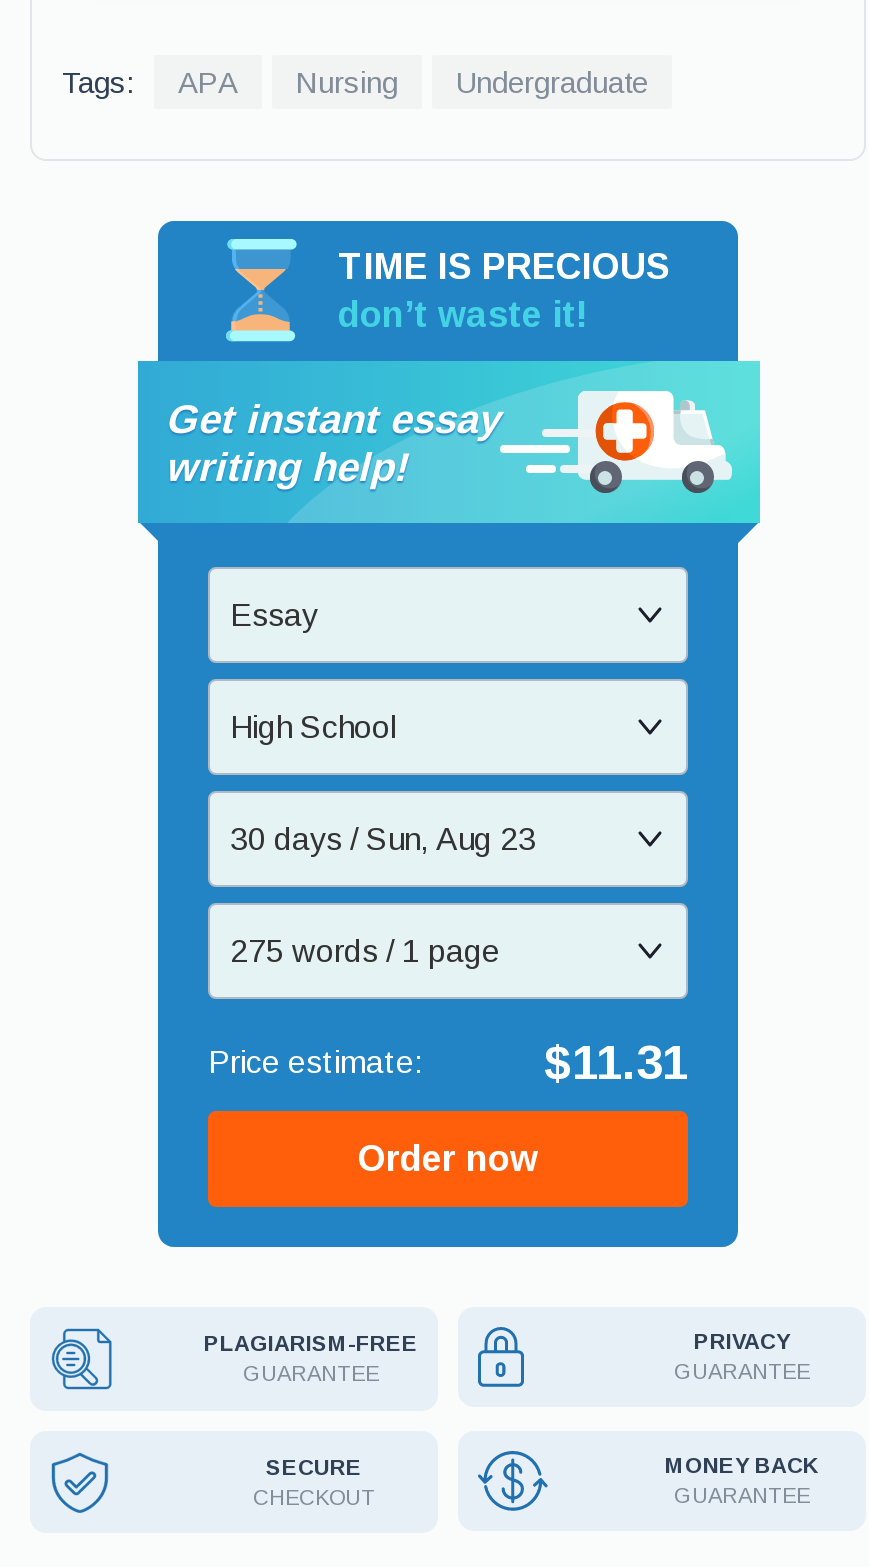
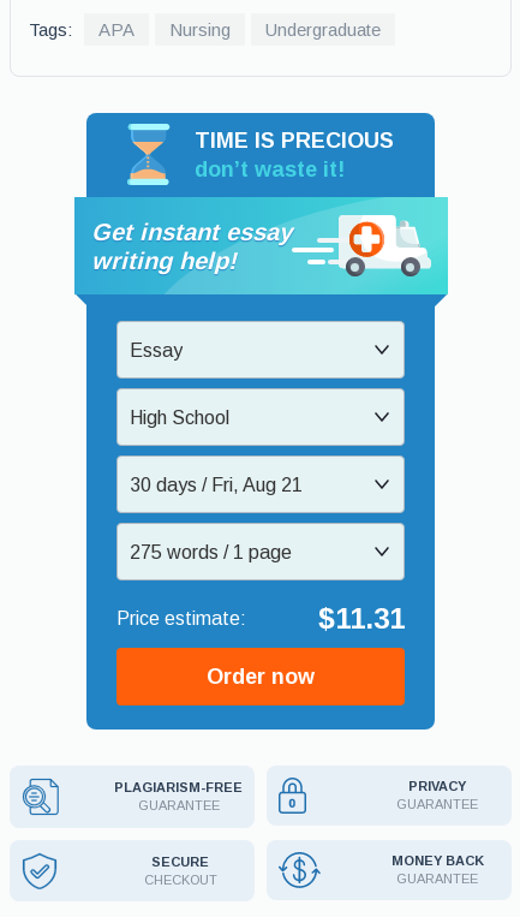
- 30 days / Sun, Aug 23
+ 30 days / Fri, Aug 21
